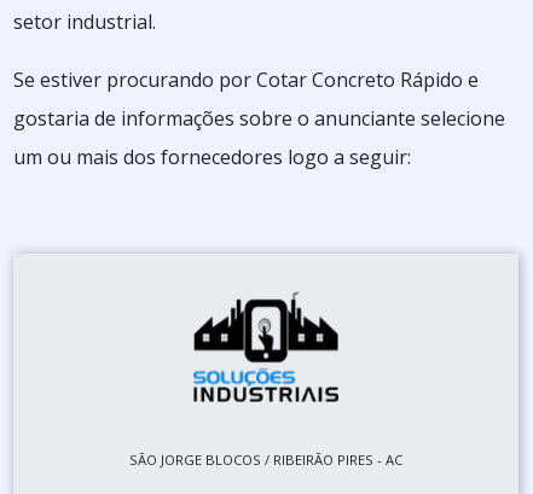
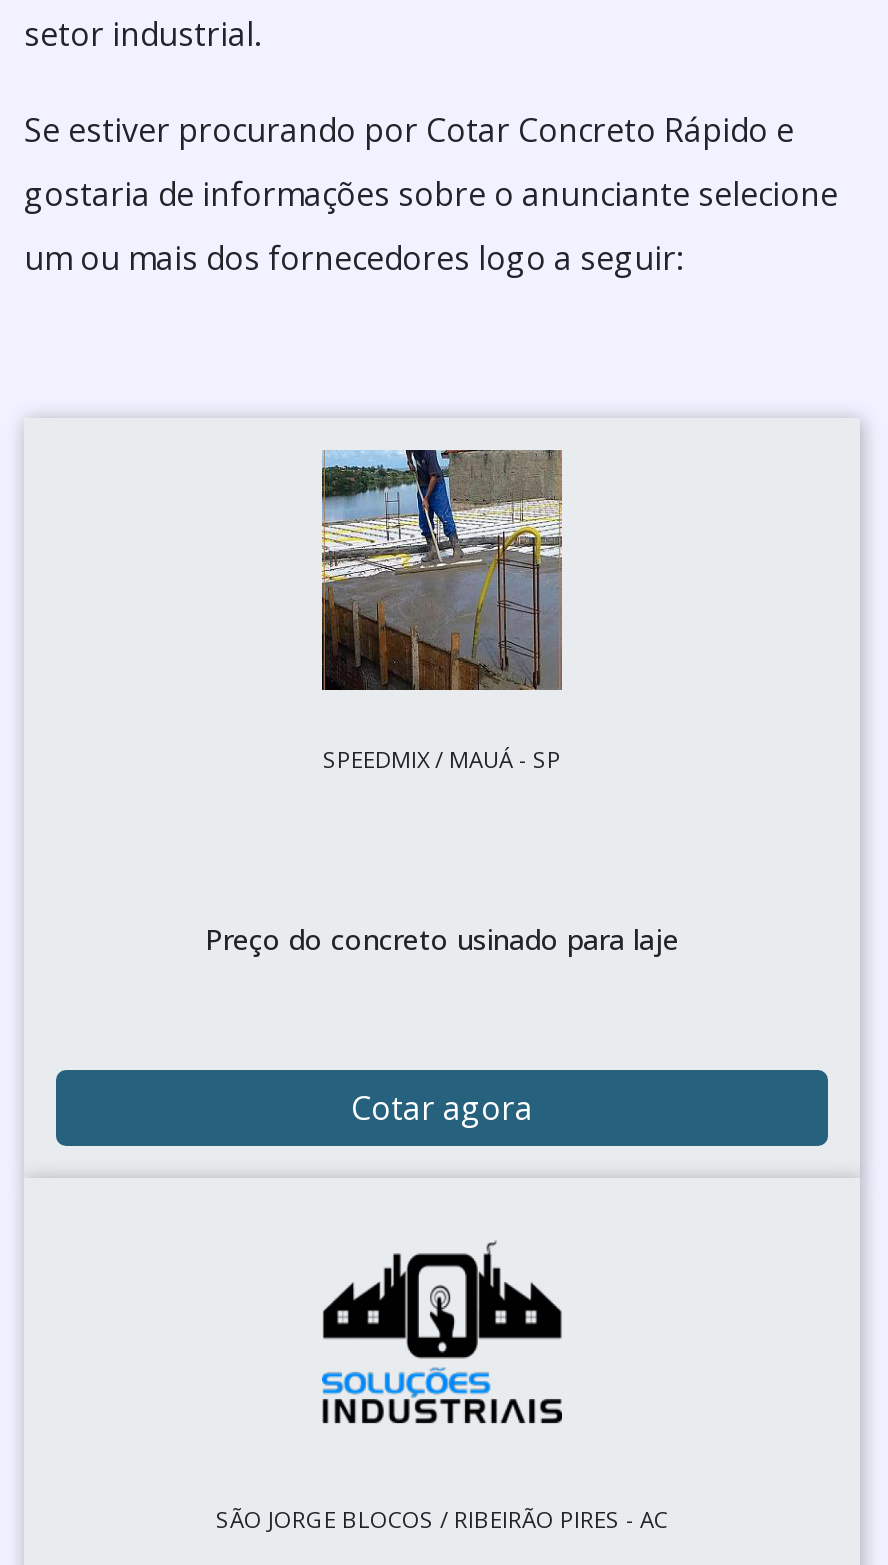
+ Preço do concreto usinado para laje

+ [image]
+ SPEEDMIX / MAUÁ - SP

+ Cotar agora
